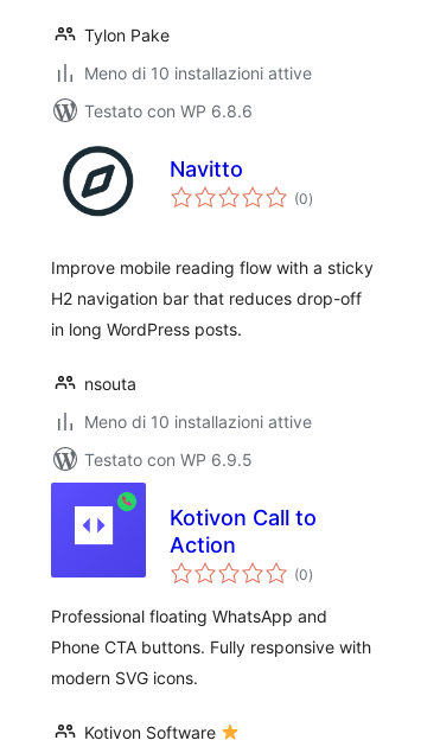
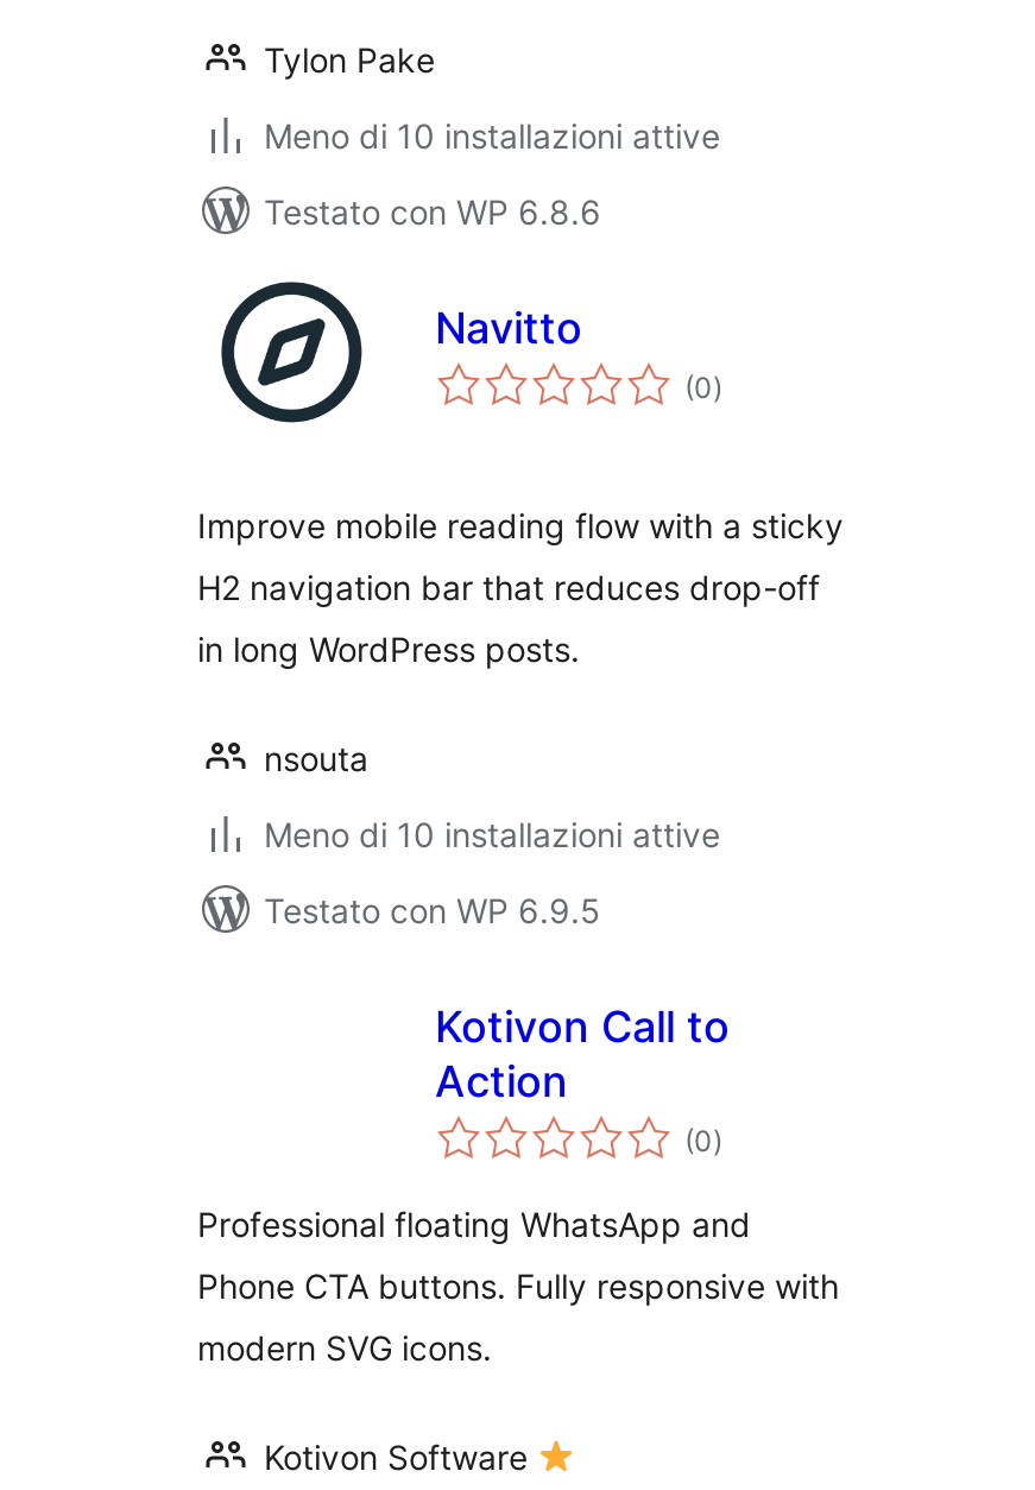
- [image]
